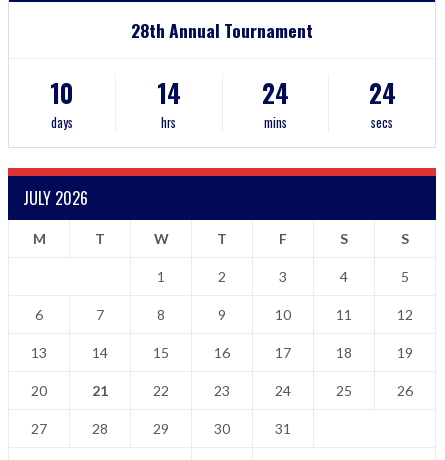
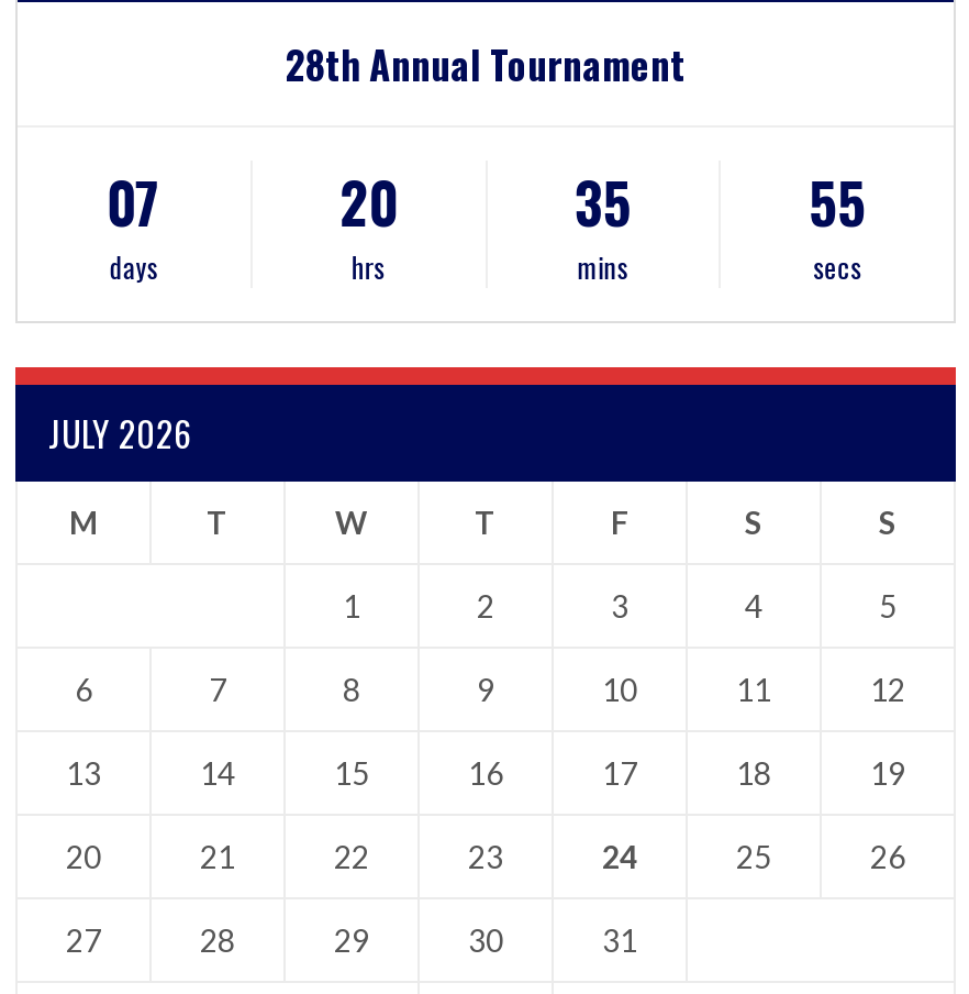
- 10
+ 07

- 14
+ 20

- 24
+ 35

- 24
+ 55
